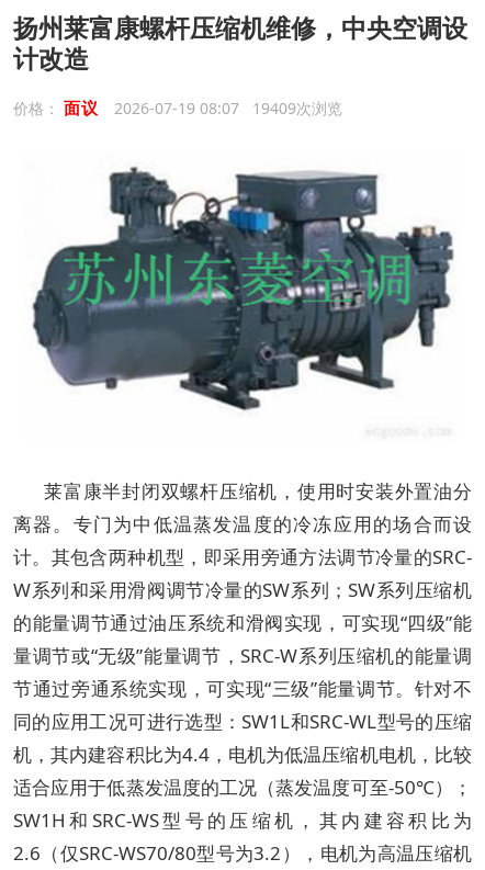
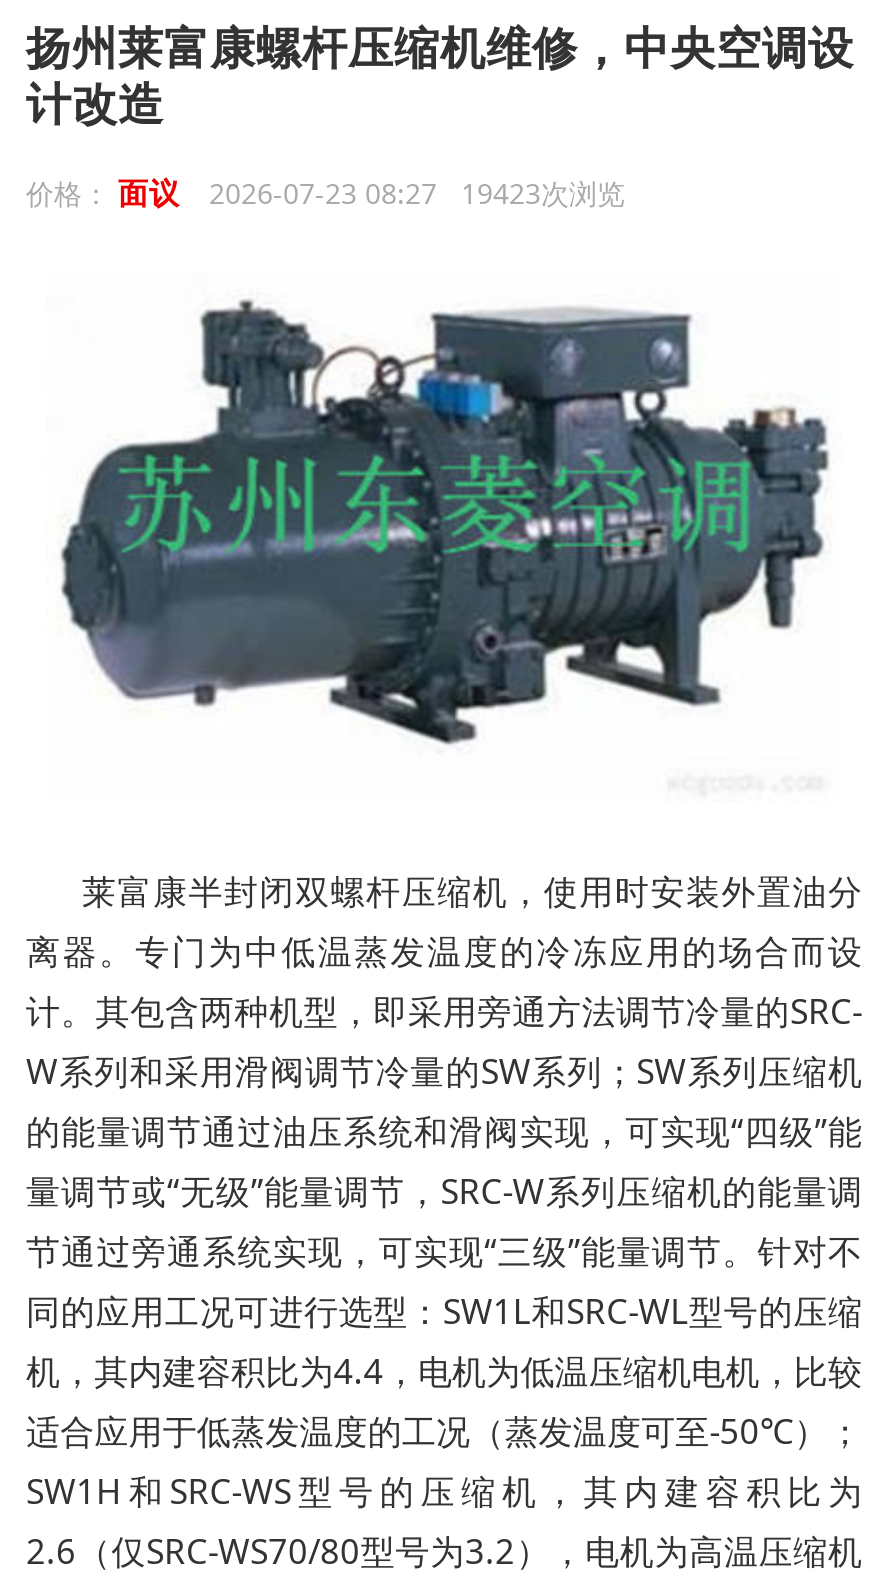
- 价格：面议 2026-07-19 08:07 19409次浏览
+ 价格：面议 2026-07-23 08:27 19423次浏览
